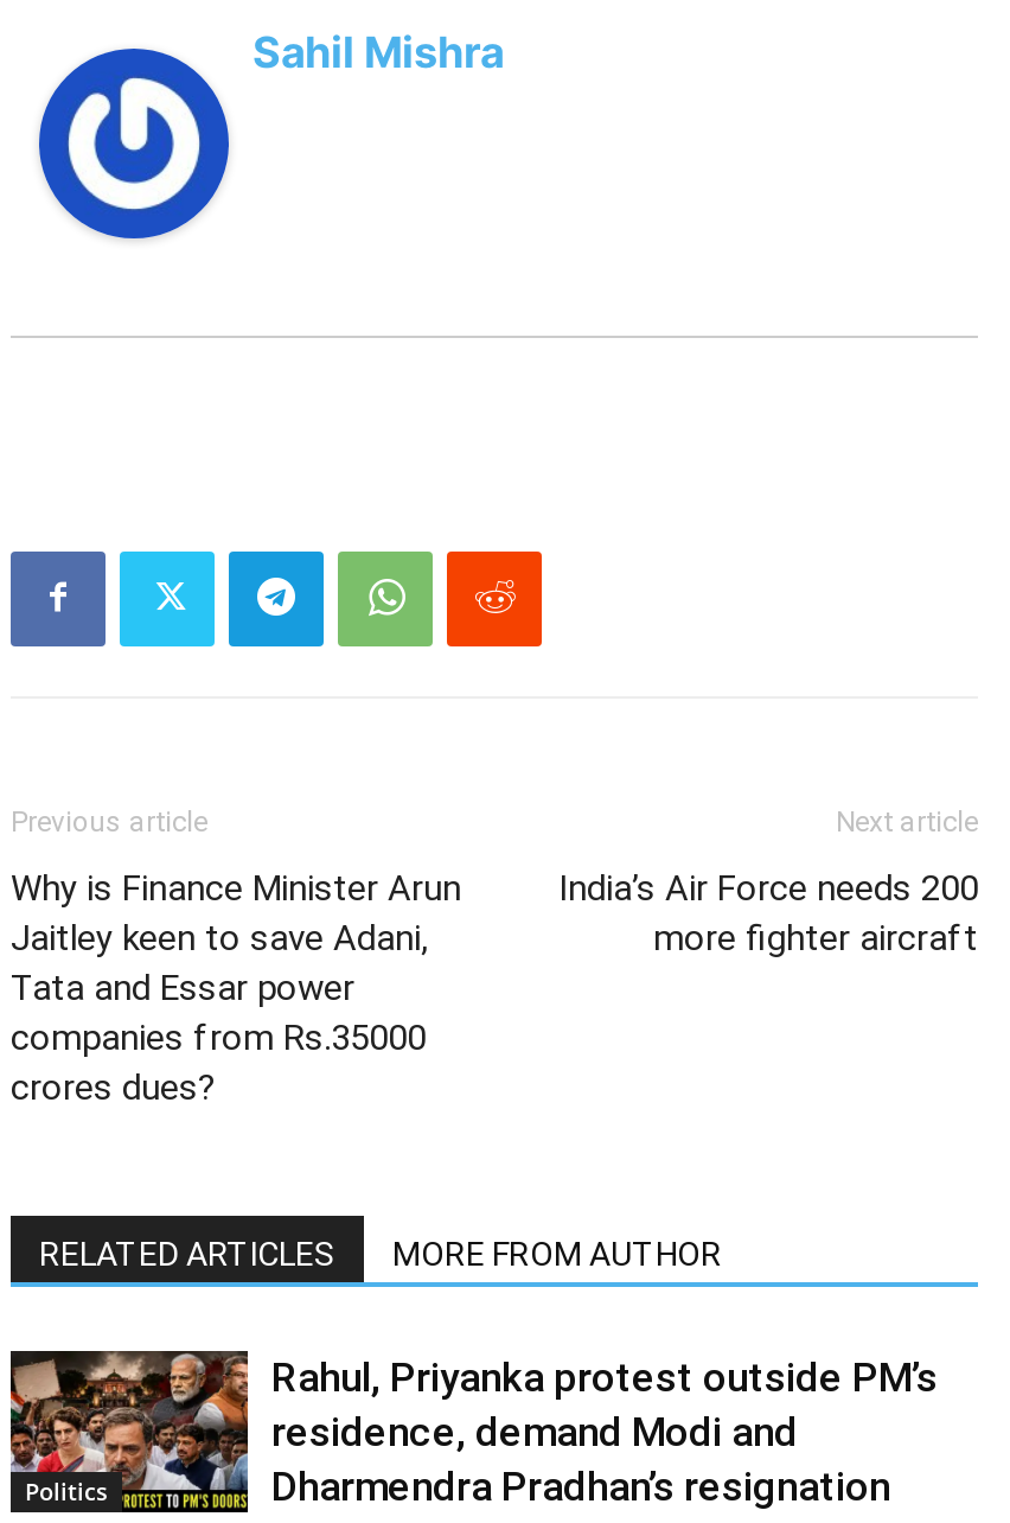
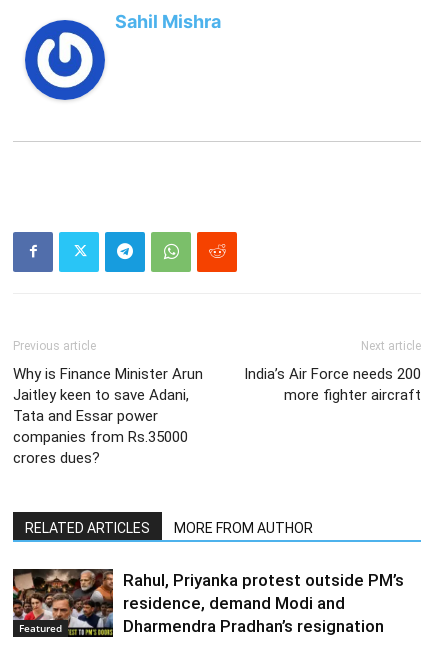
- Politics
+ Featured
